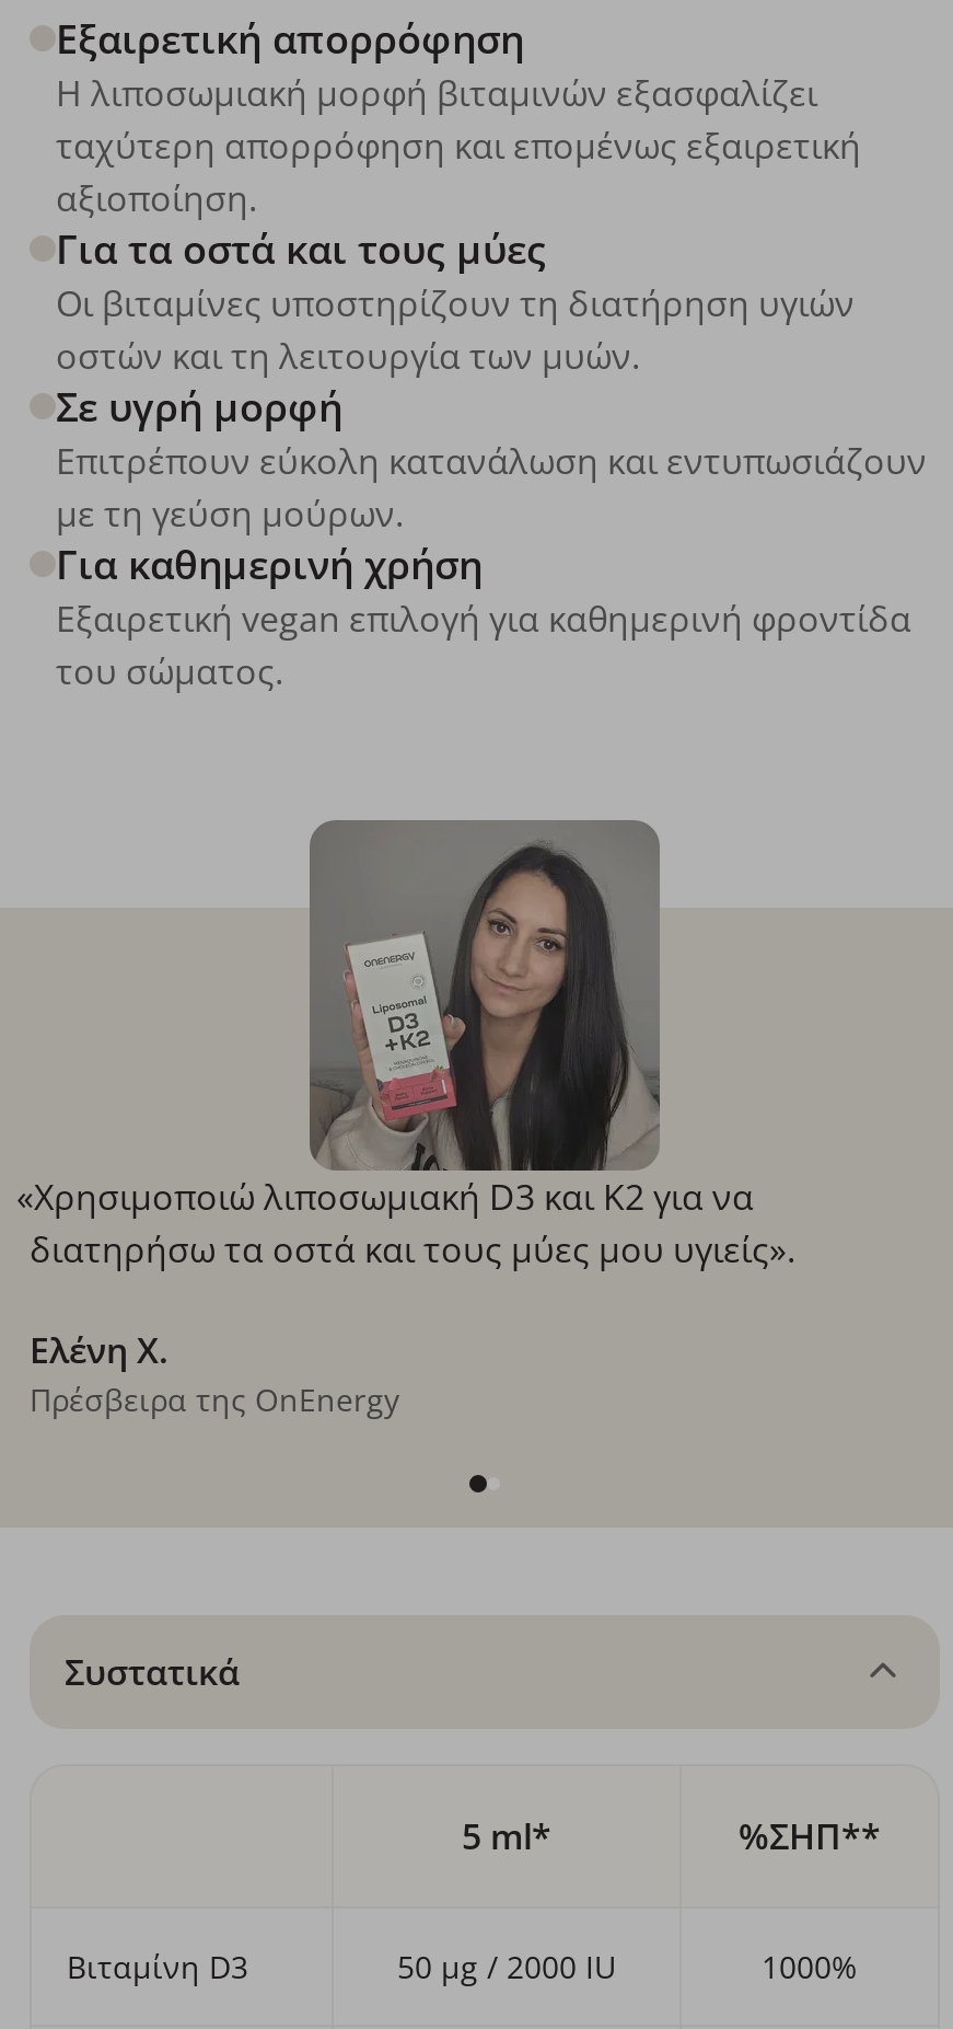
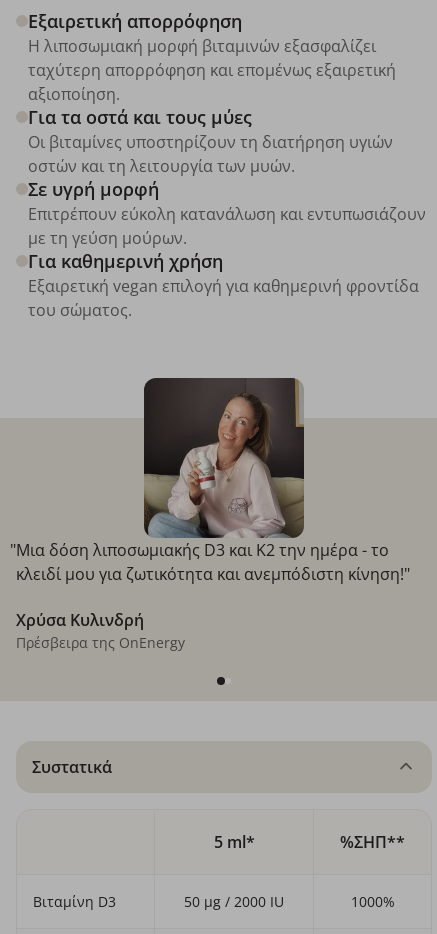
- [image]
- «Χρησιμοποιώ λιποσωμιακή D3 και Κ2 για να
- διατηρήσω τα οστά και τους μύες μου υγιείς».
+ [image]
+ "Μια δόση λιποσωμιακής D3 και Κ2 την ημέρα - το
+ κλειδί μου για ζωτικότητα και ανεμπόδιστη κίνηση!"

- Ελένη X.
+ Χρύσα Κυλινδρή
